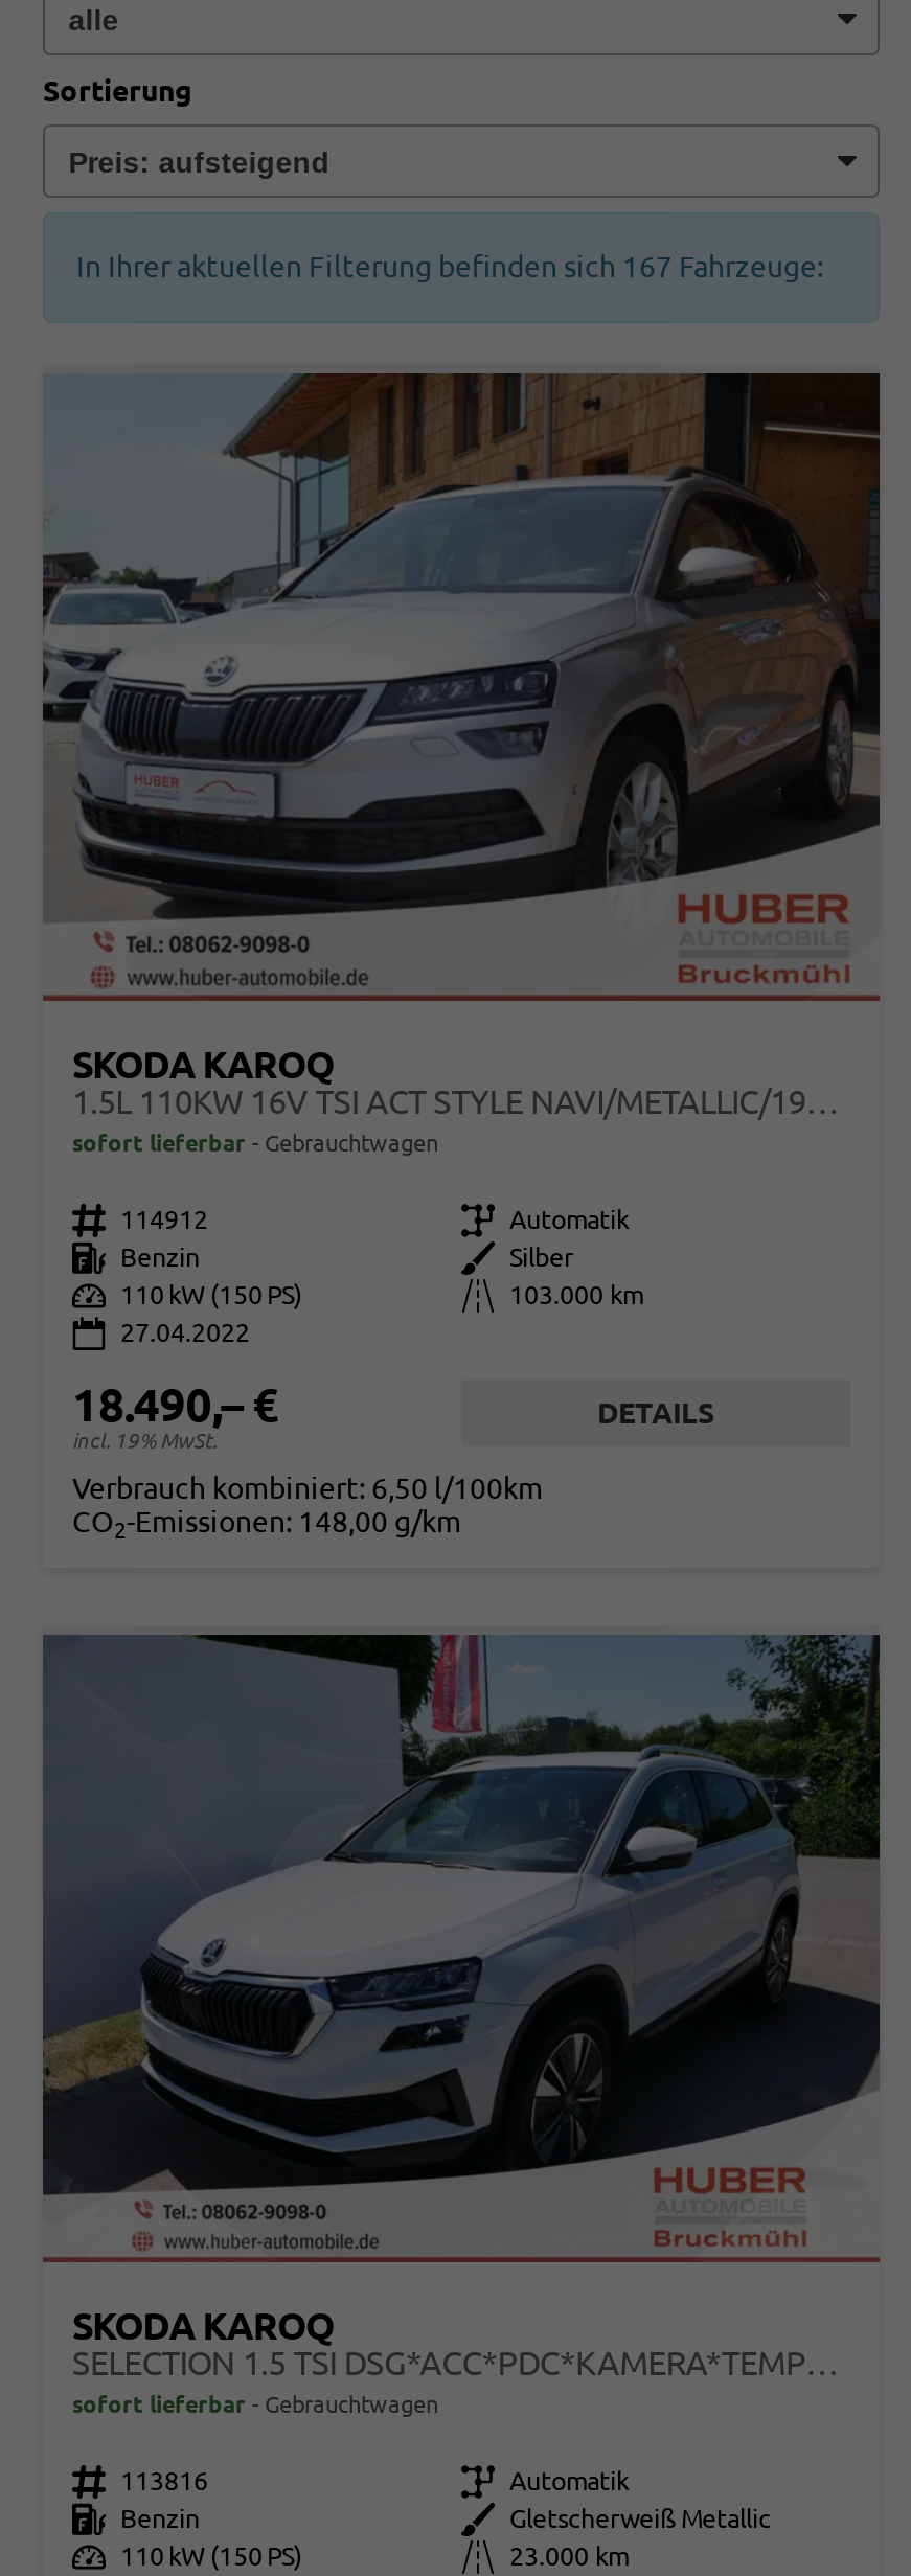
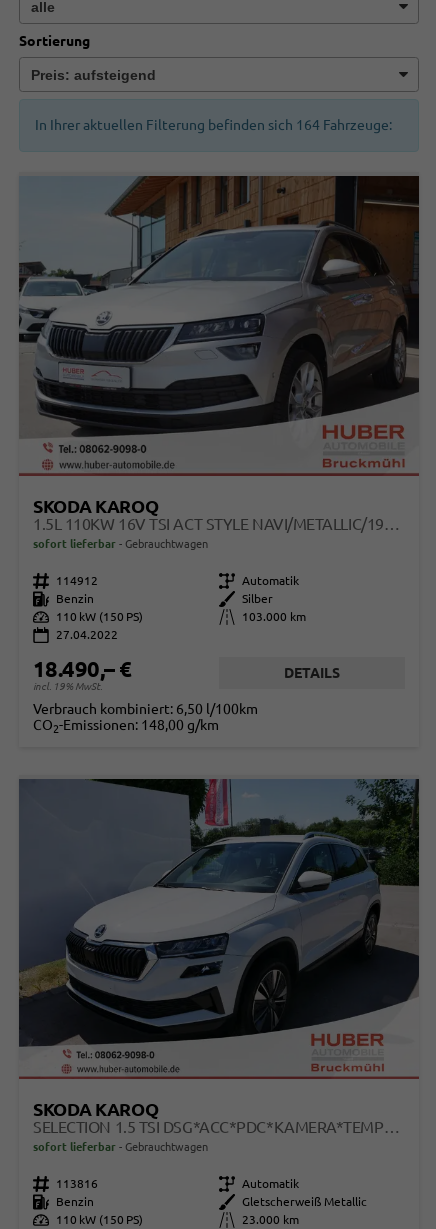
- In Ihrer aktuellen Filterung befinden sich 167 Fahrzeuge:
+ In Ihrer aktuellen Filterung befinden sich 164 Fahrzeuge:
